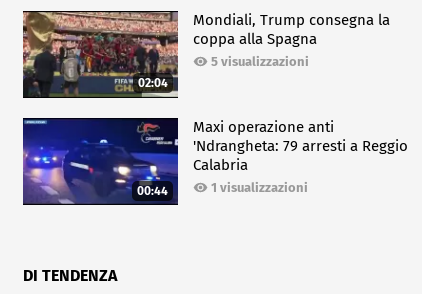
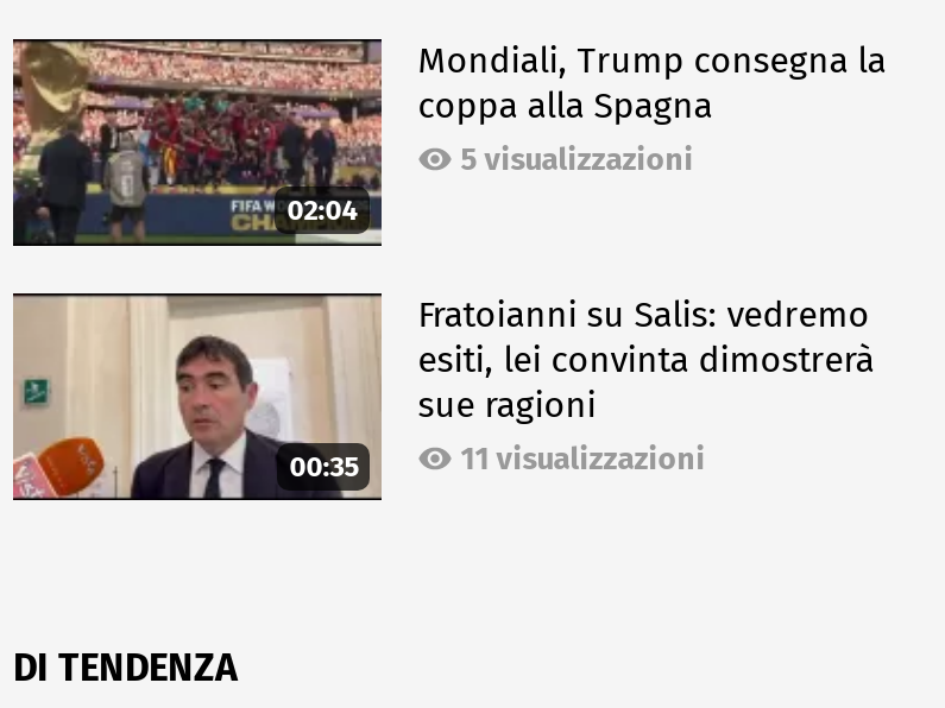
- [image]
- 00:44
+ [image]
+ 00:35

- Maxi operazione anti
- 'Ndrangheta: 79 arresti a Reggio
- Calabria
- 1 visualizzazioni
+ Fratoianni su Salis: vedremo
+ esiti, lei convinta dimostrerà
+ sue ragioni
+ 11 visualizzazioni
